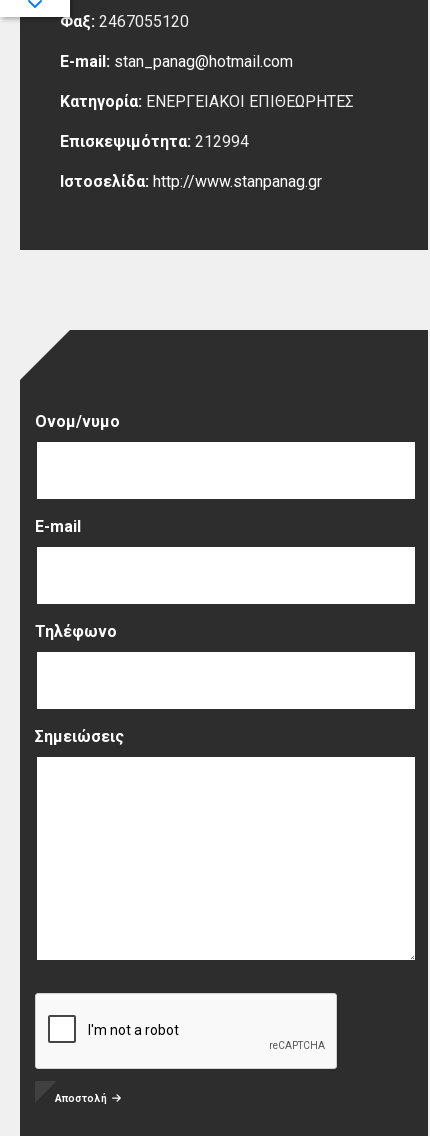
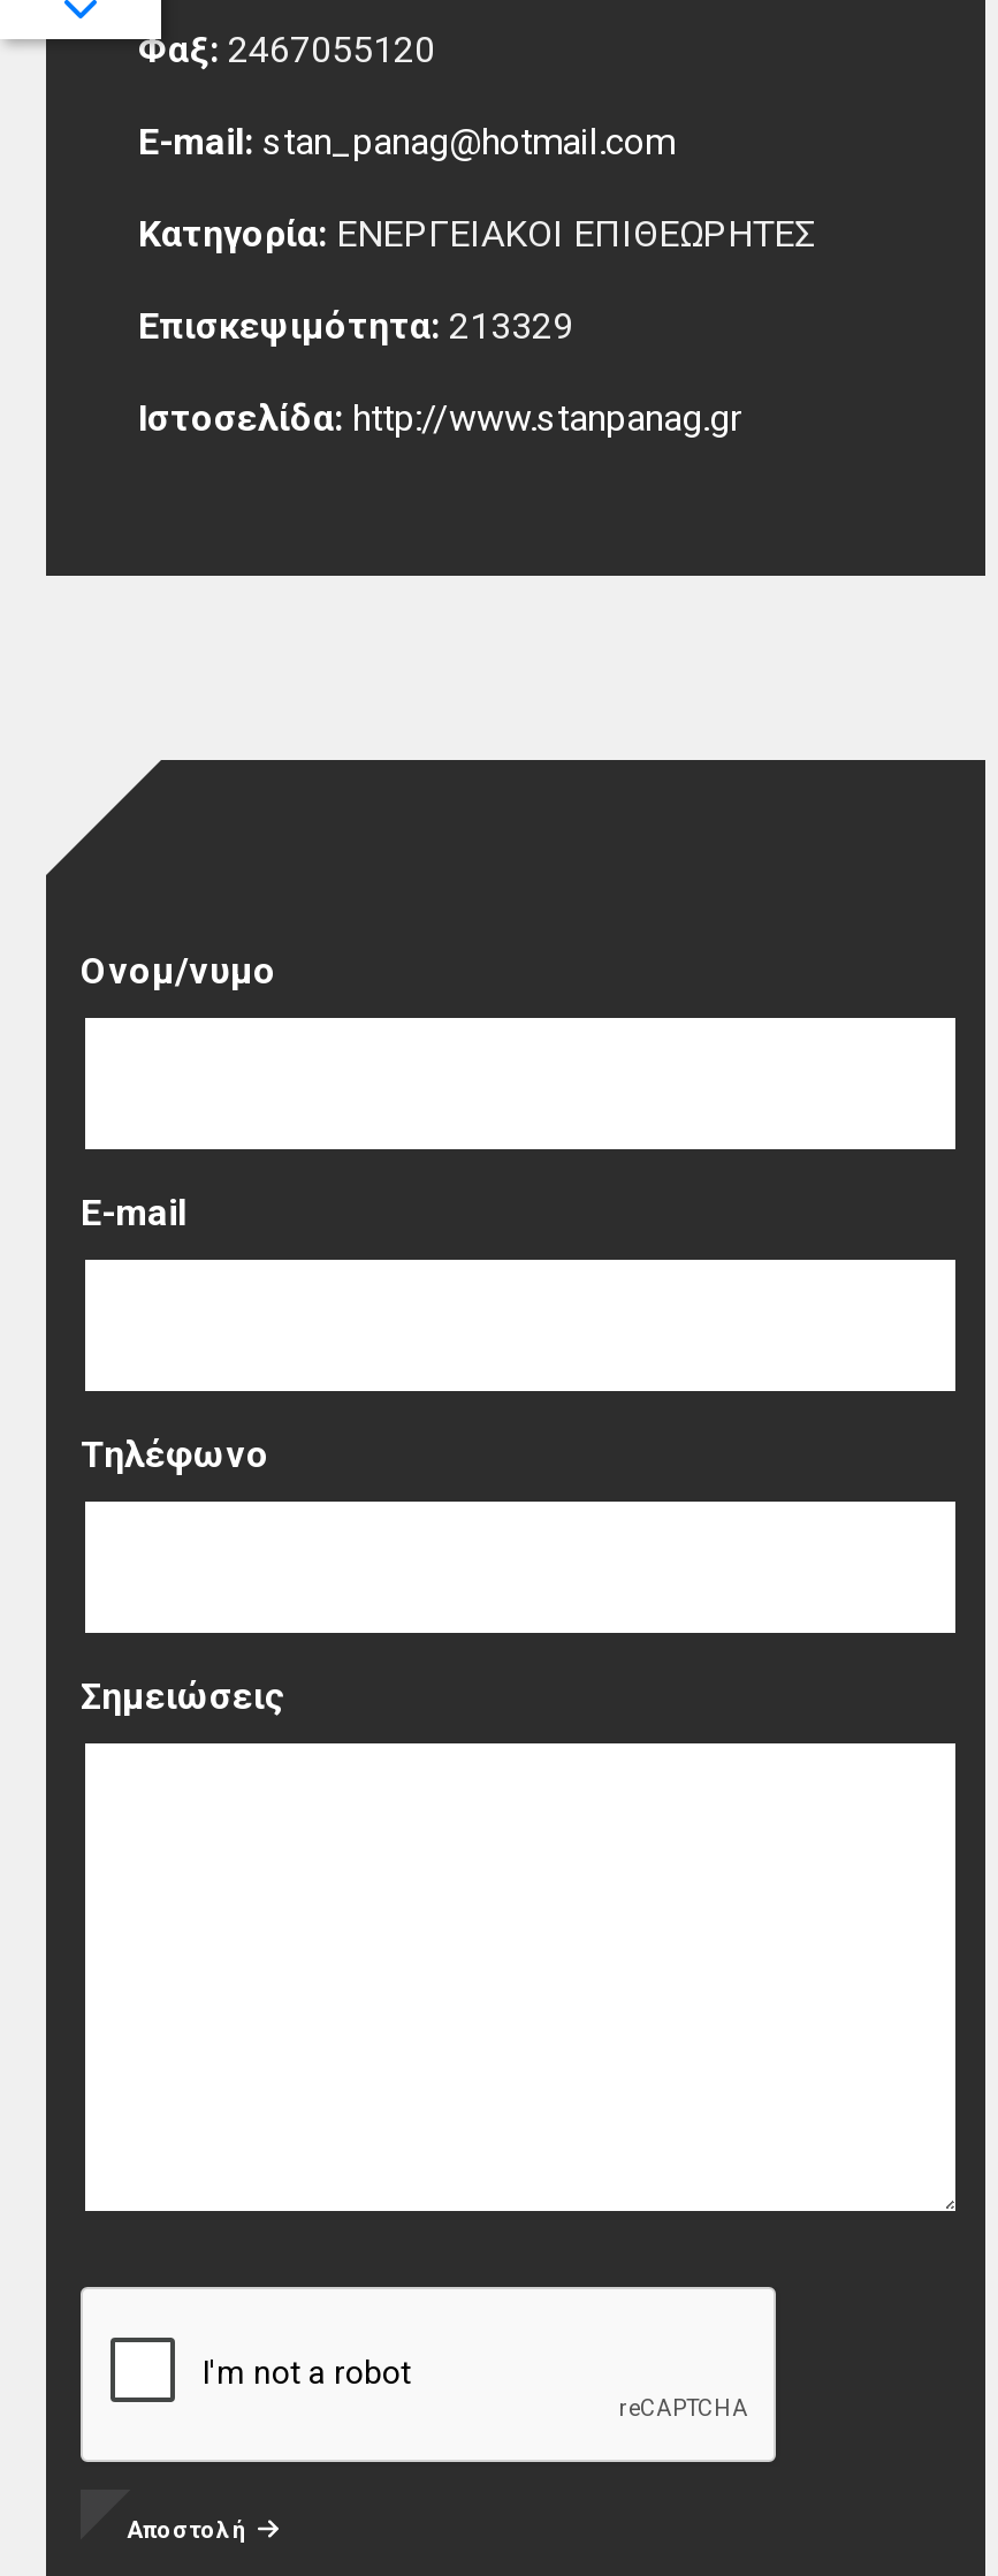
- Επισκεψιμότητα: 212994
+ Επισκεψιμότητα: 213329
